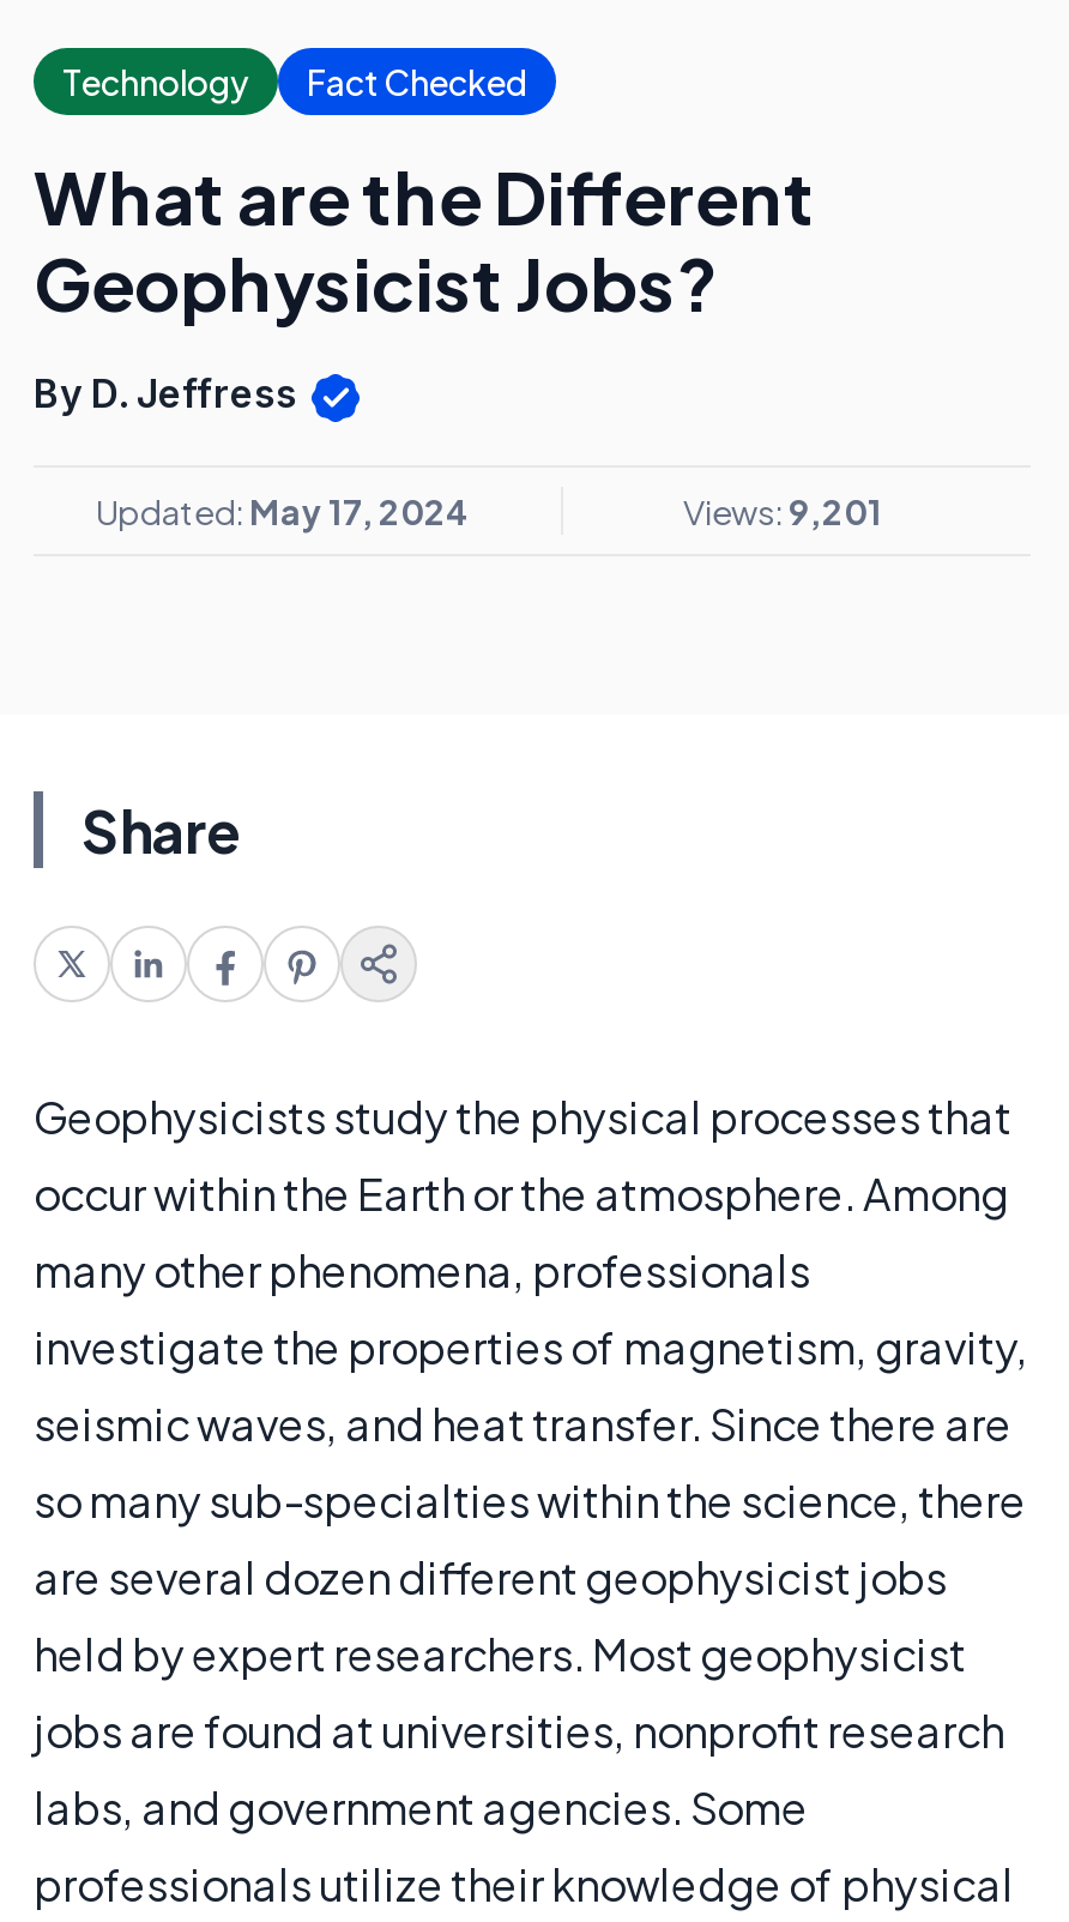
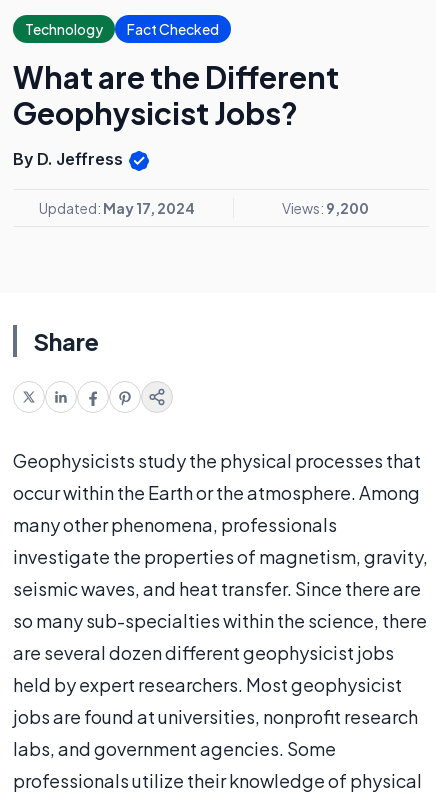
- Views: 9,201
+ Views: 9,200
